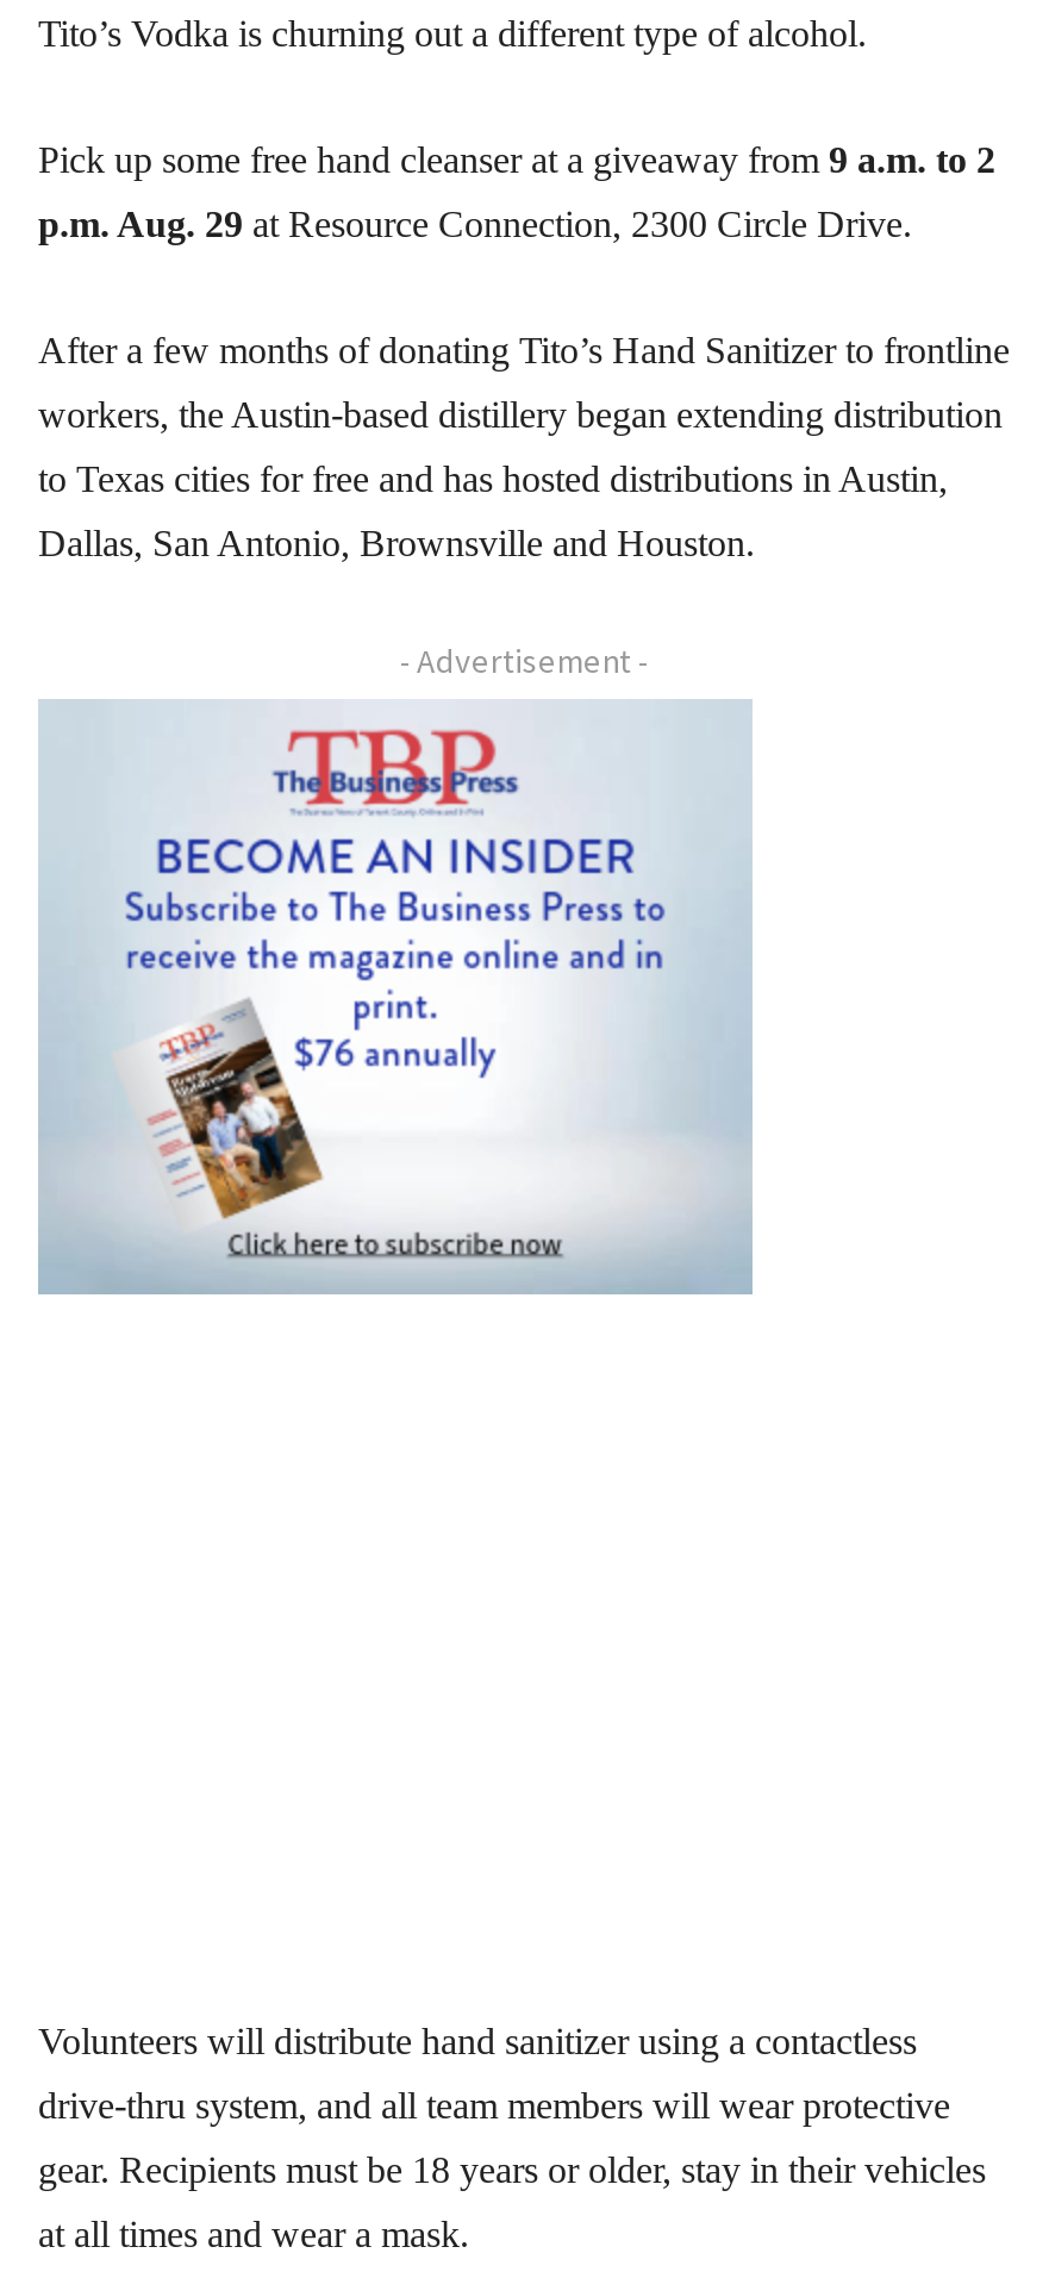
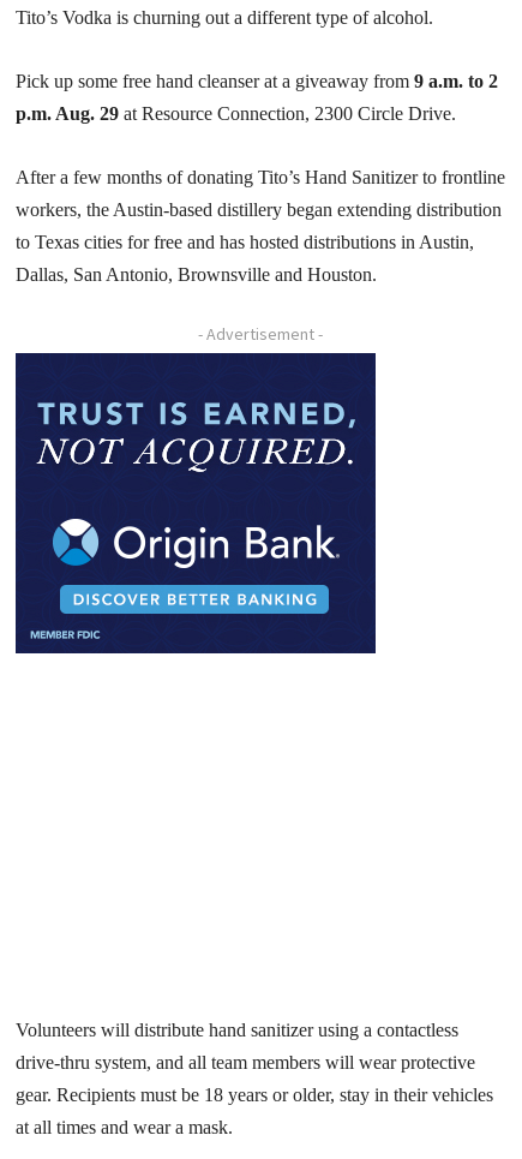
- [image]
+ [image]
